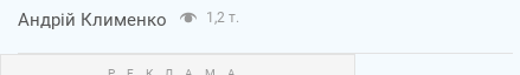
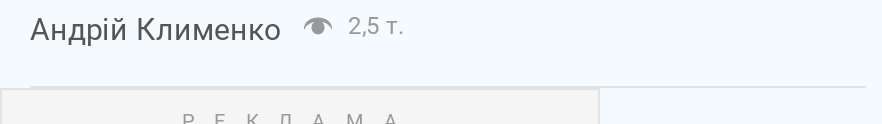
- 1,2 т.
+ 2,5 т.
